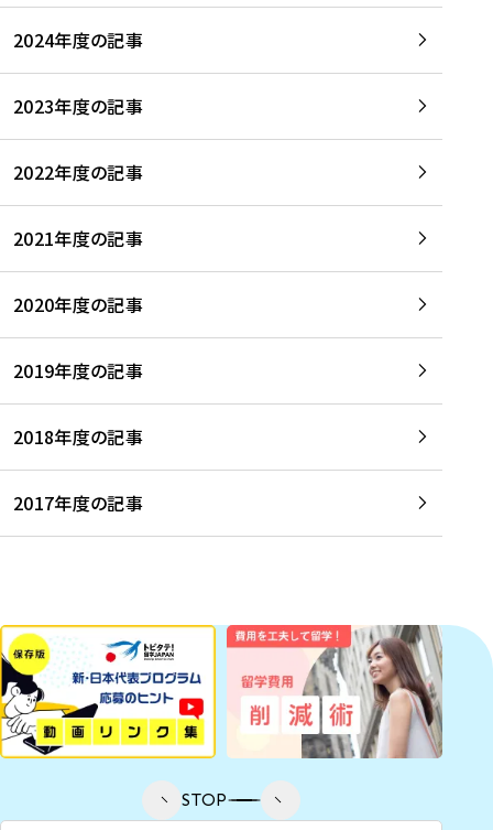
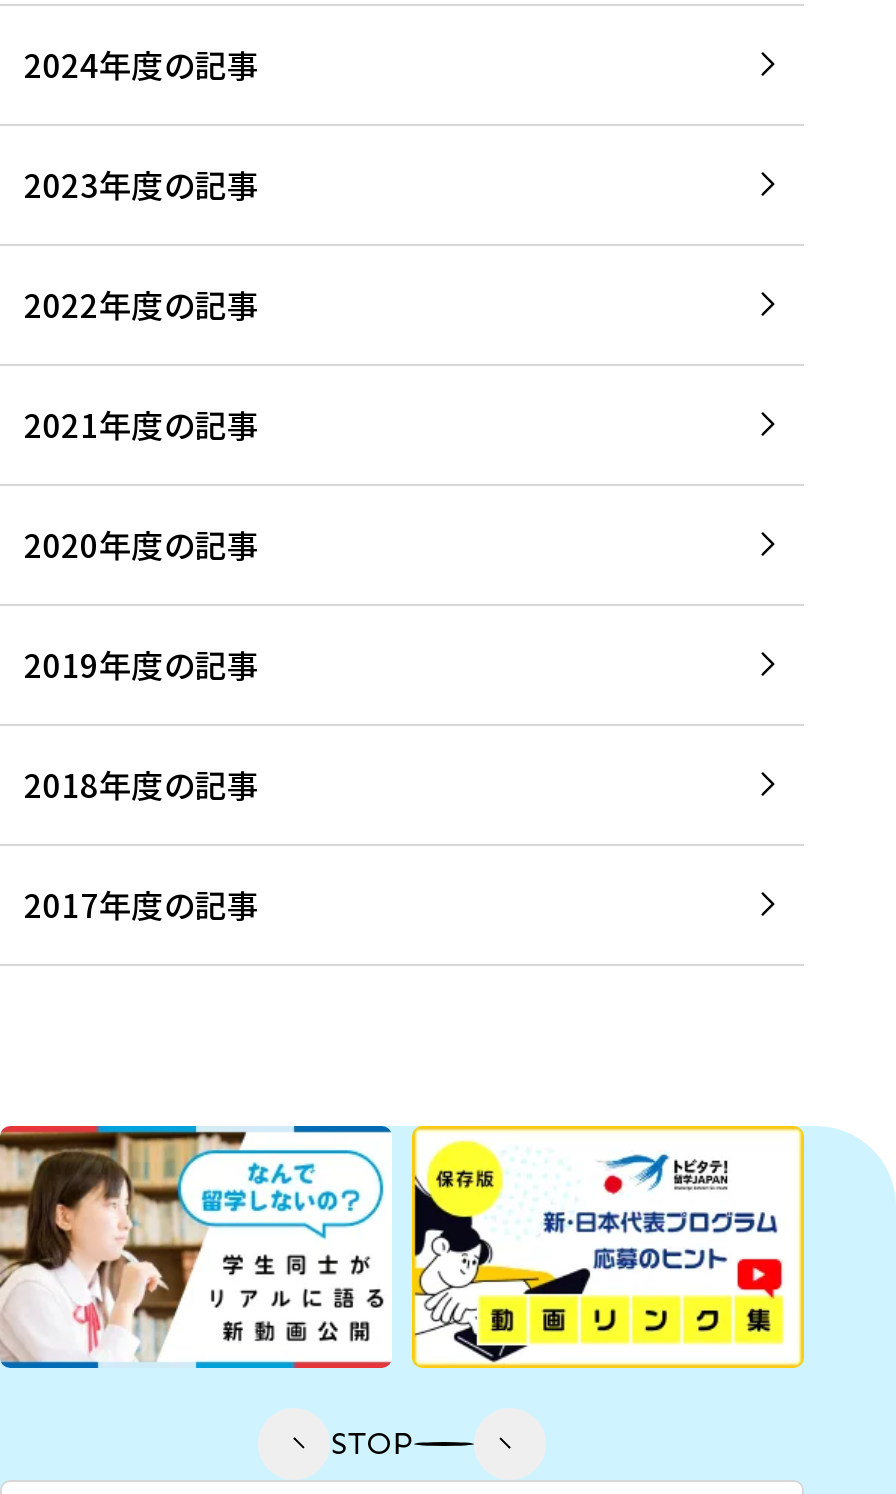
- [image]
+ [image]

- [image]
+ [image]
